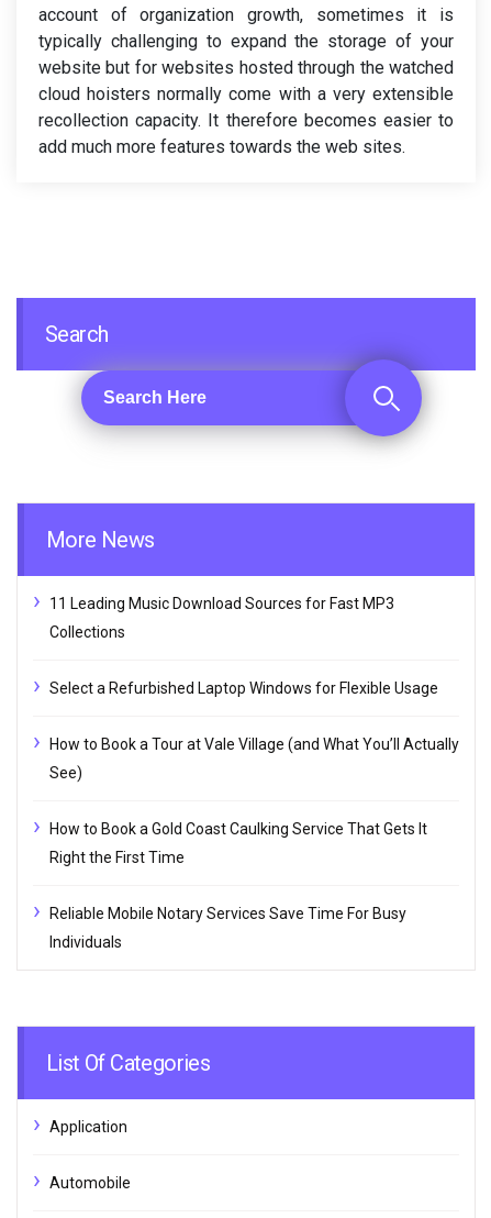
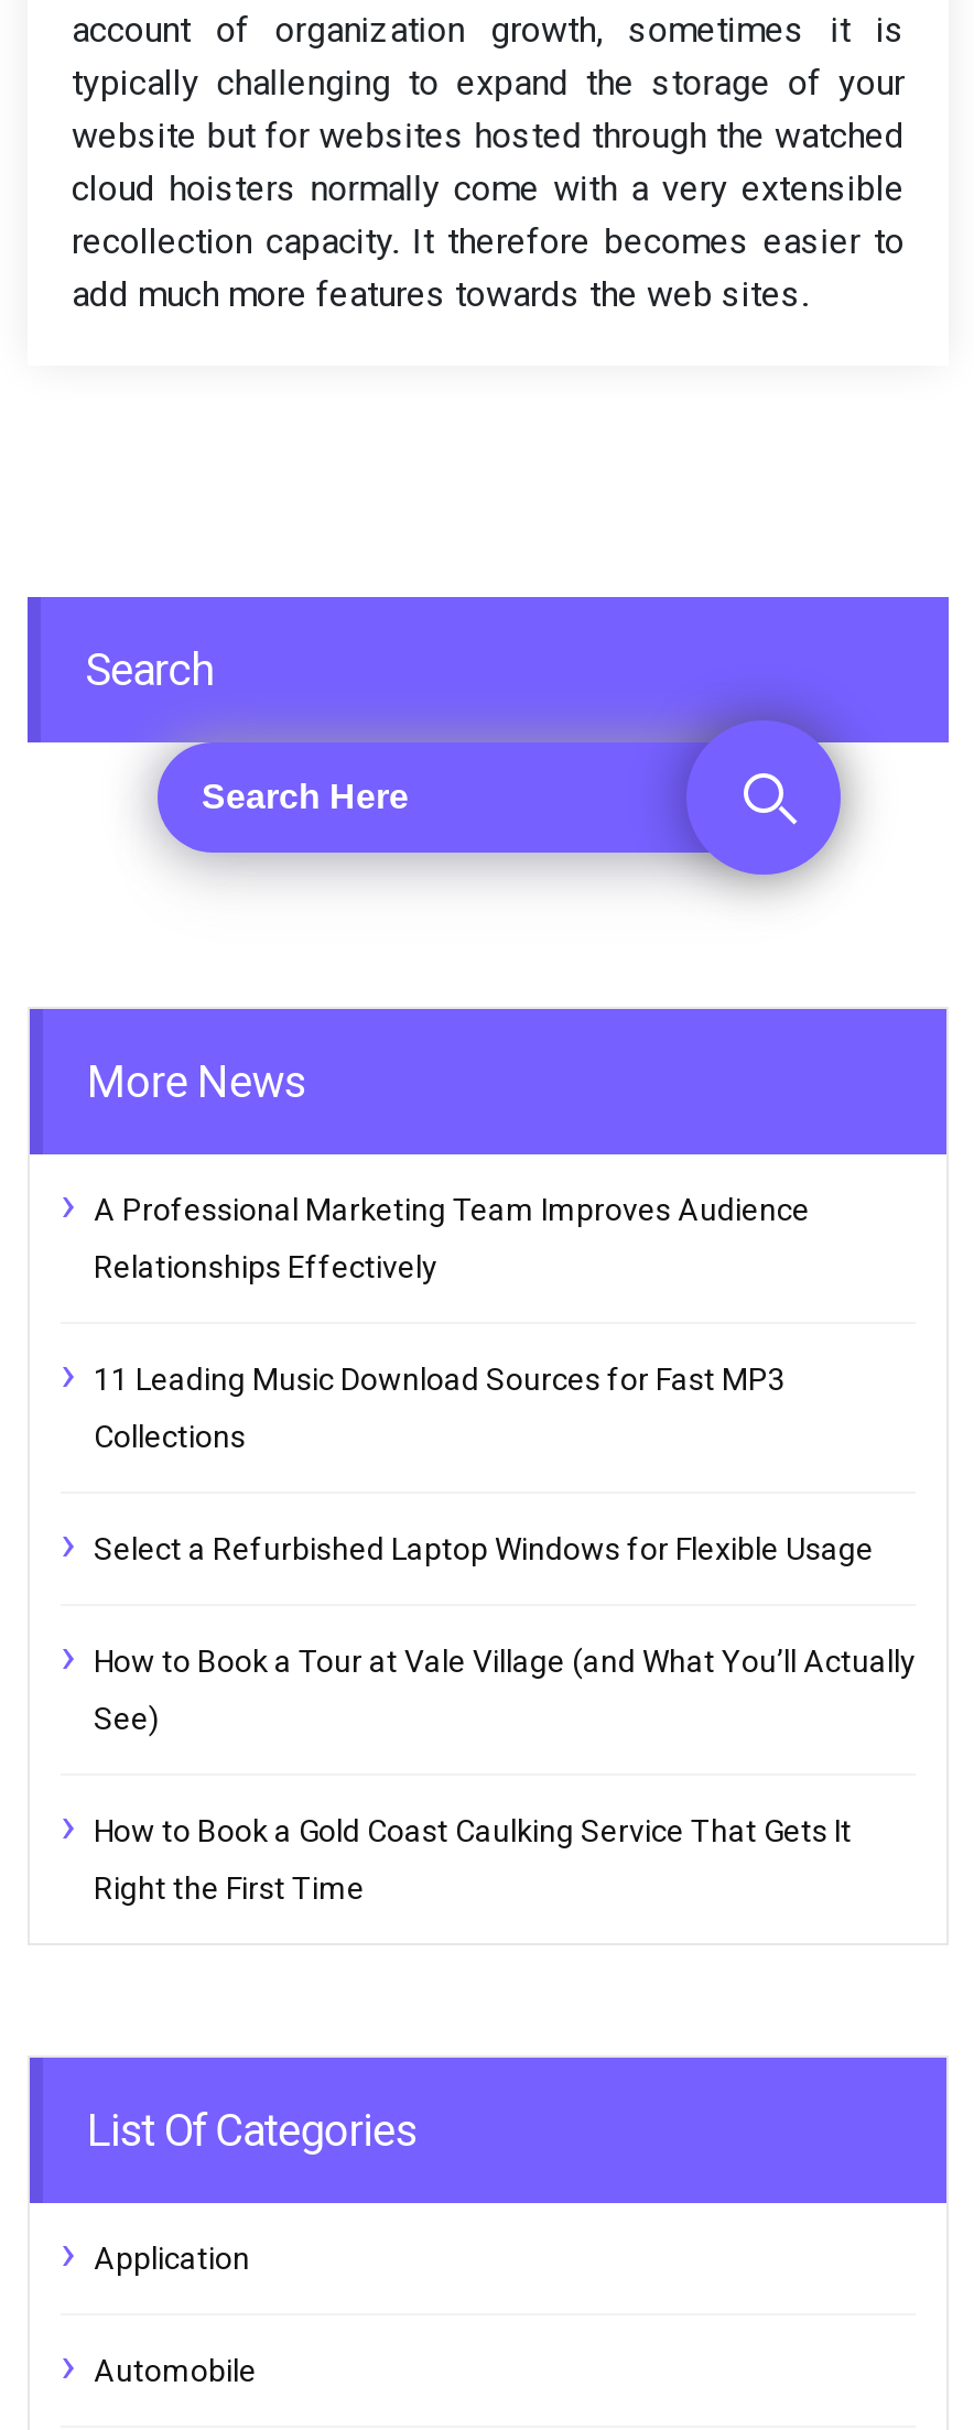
+ A Professional Marketing Team Improves Audience
+ Relationships Effectively

moved down: 11 Leading Music Download Sources for Fast MP3 | Collections | Select a Refurbished Laptop Windows for Flexible Usage | How to Book a Tour at Vale Village (and What You’ll Actually | See) | How to Book a Gold Coast Caulking Service That Gets It | Right the First Time

- Reliable Mobile Notary Services Save Time For Busy
- Individuals
